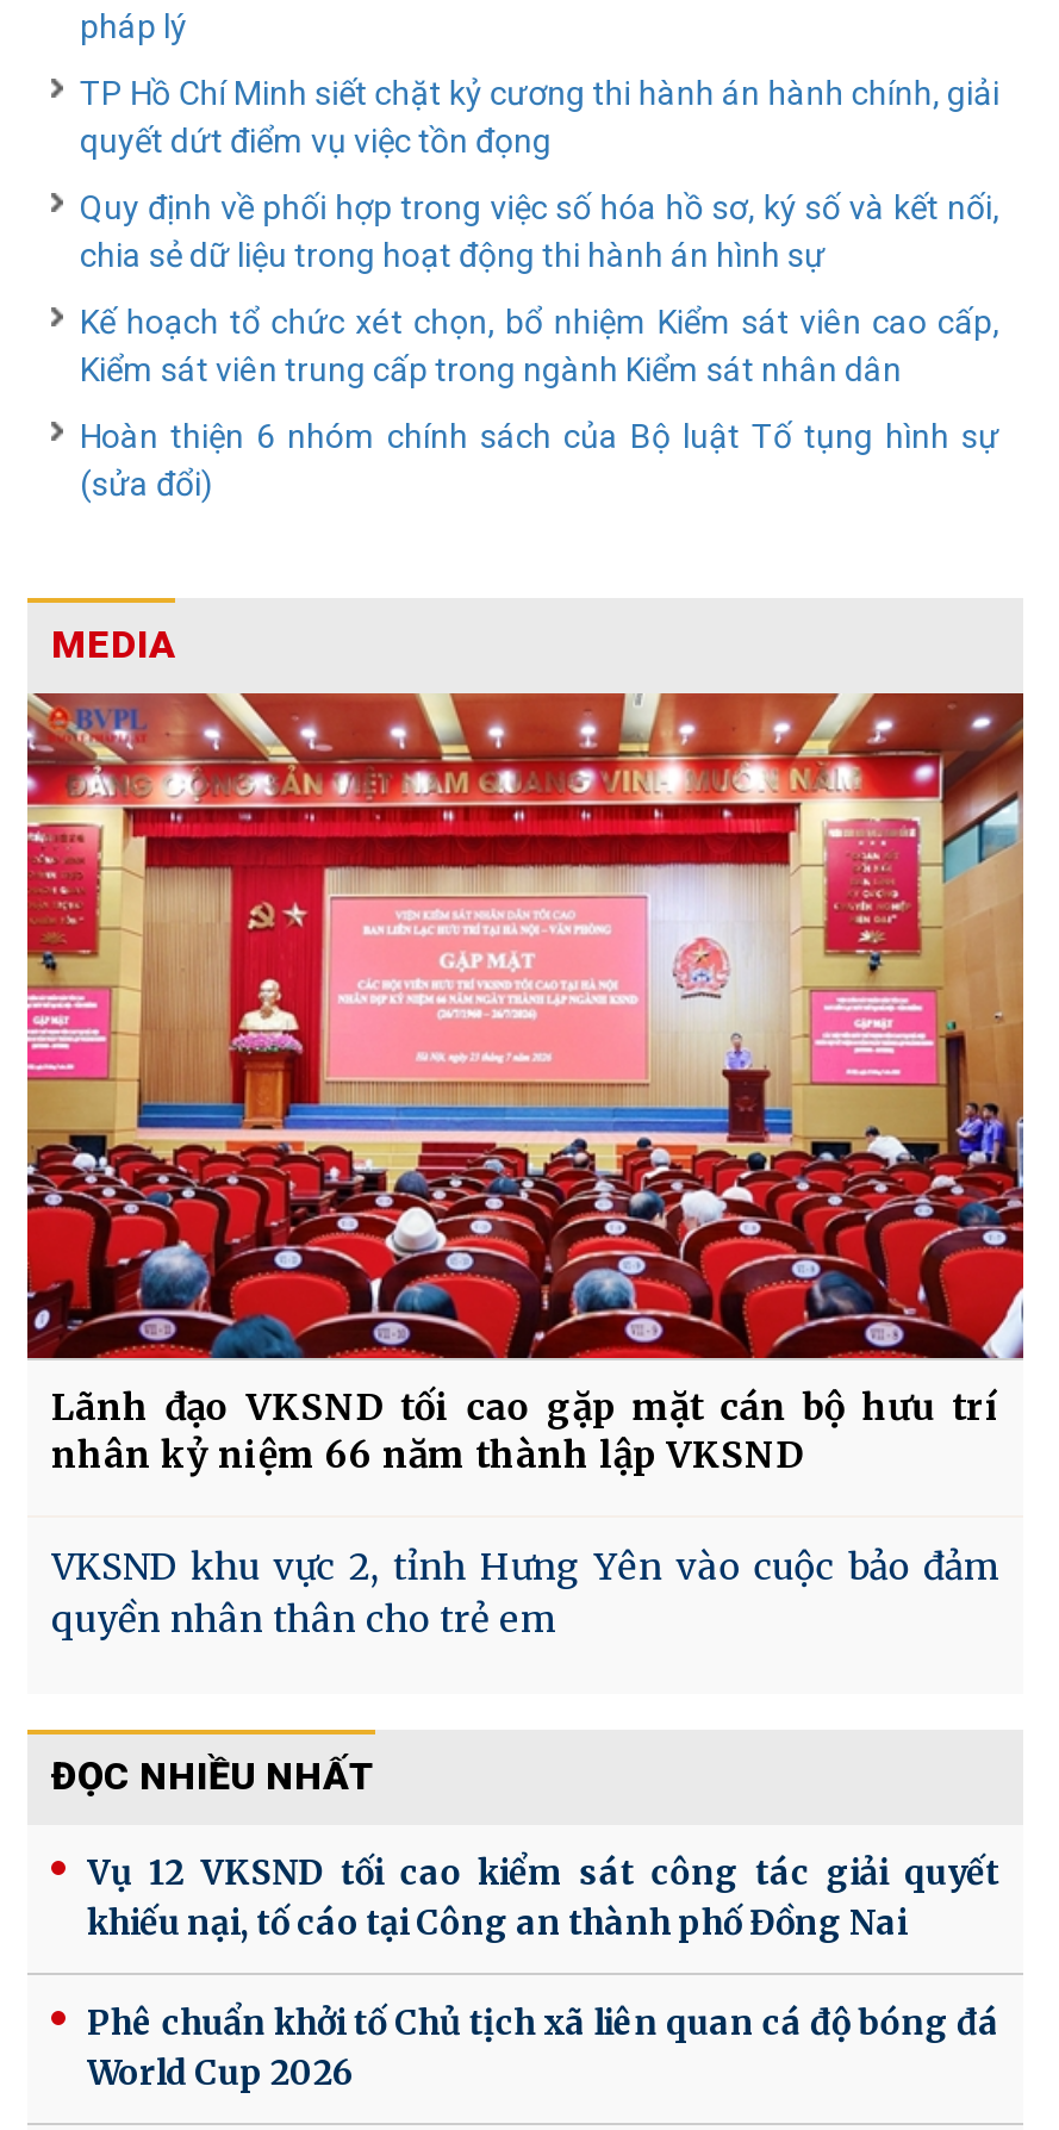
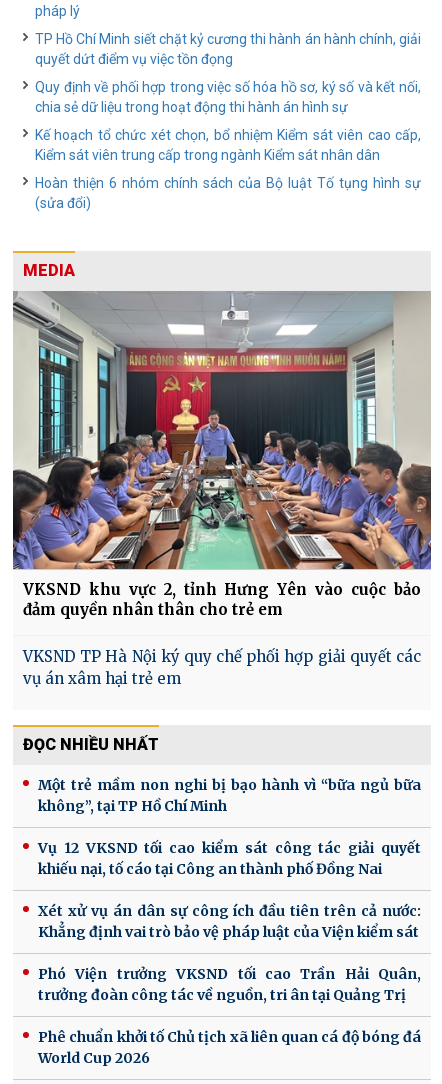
- [image]
- Lãnh đạo VKSND tối cao gặp mặt cán bộ hưu trí
- nhân kỷ niệm 66 năm thành lập VKSND
+ [image]
+ VKSND khu vực 2, tỉnh Hưng Yên vào cuộc bảo
+ đảm quyền nhân thân cho trẻ em

- VKSND khu vực 2, tỉnh Hưng Yên vào cuộc bảo đảm
- quyền nhân thân cho trẻ em
+ VKSND TP Hà Nội ký quy chế phối hợp giải quyết các
+ vụ án xâm hại trẻ em

+ Một trẻ mầm non nghi bị bạo hành vì “bữa ngủ bữa
+ không”, tại TP Hồ Chí Minh

+ Xét xử vụ án dân sự công ích đầu tiên trên cả nước:
+ Khẳng định vai trò bảo vệ pháp luật của Viện kiểm sát
+ Phó Viện trưởng VKSND tối cao Trần Hải Quân,
+ trưởng đoàn công tác về nguồn, tri ân tại Quảng Trị
